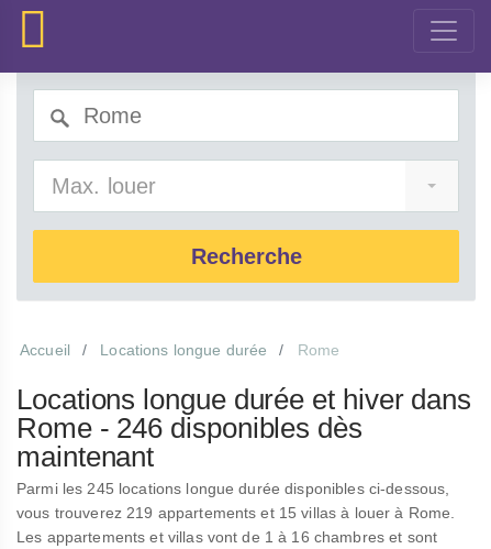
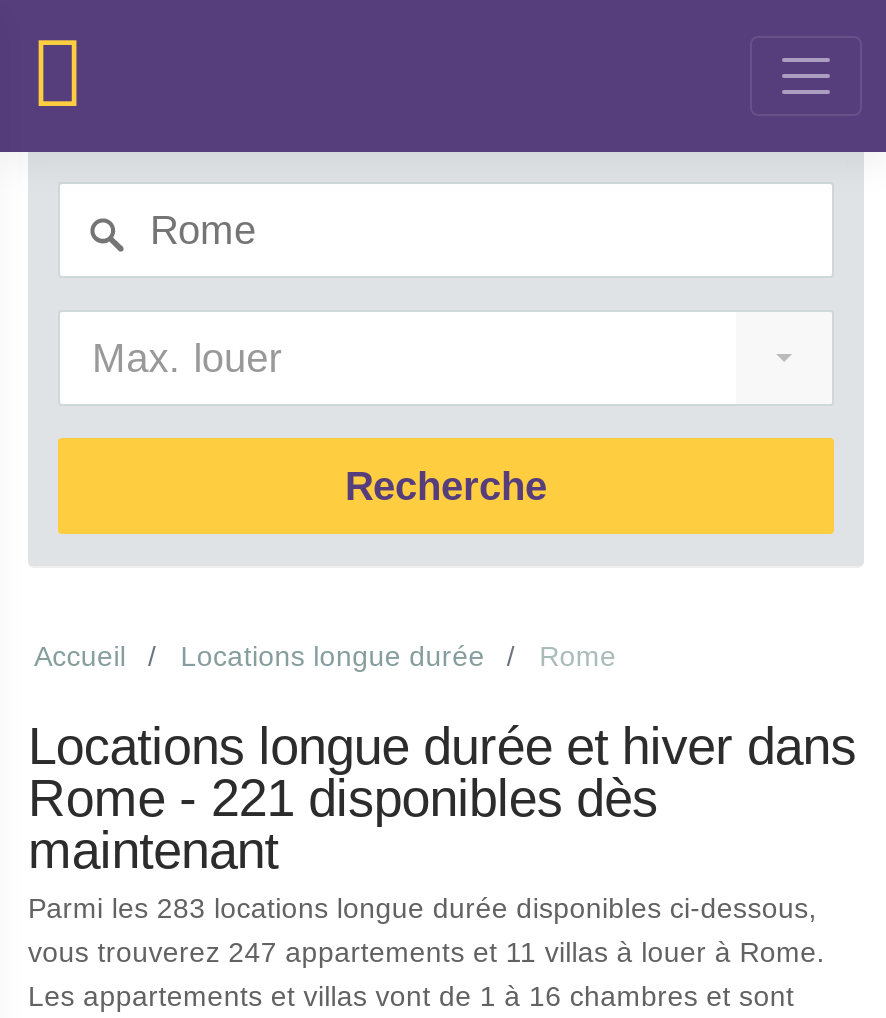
- Rome - 246 disponibles dès
+ Rome - 221 disponibles dès

- Parmi les 245 locations longue durée disponibles ci-dessous,
+ Parmi les 283 locations longue durée disponibles ci-dessous,

- vous trouverez 219 appartements et 15 villas à louer à Rome.
+ vous trouverez 247 appartements et 11 villas à louer à Rome.
